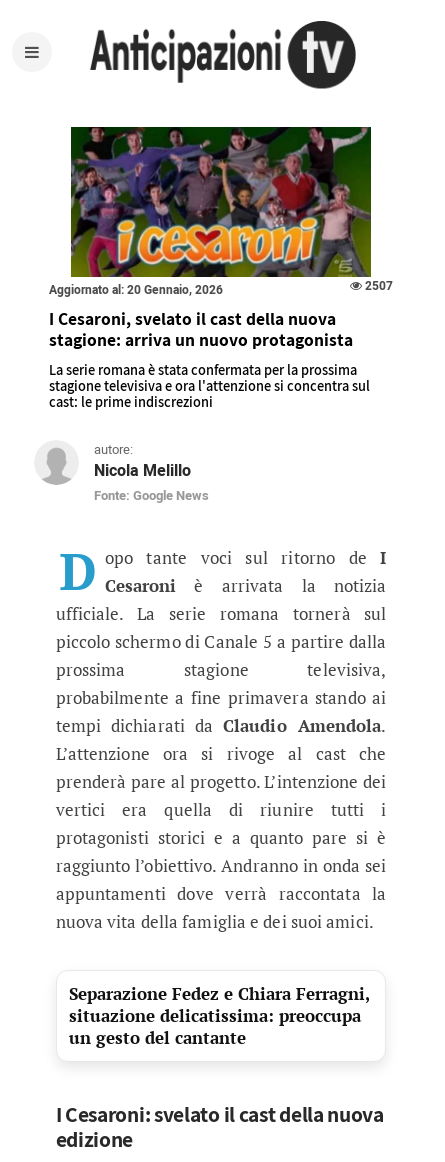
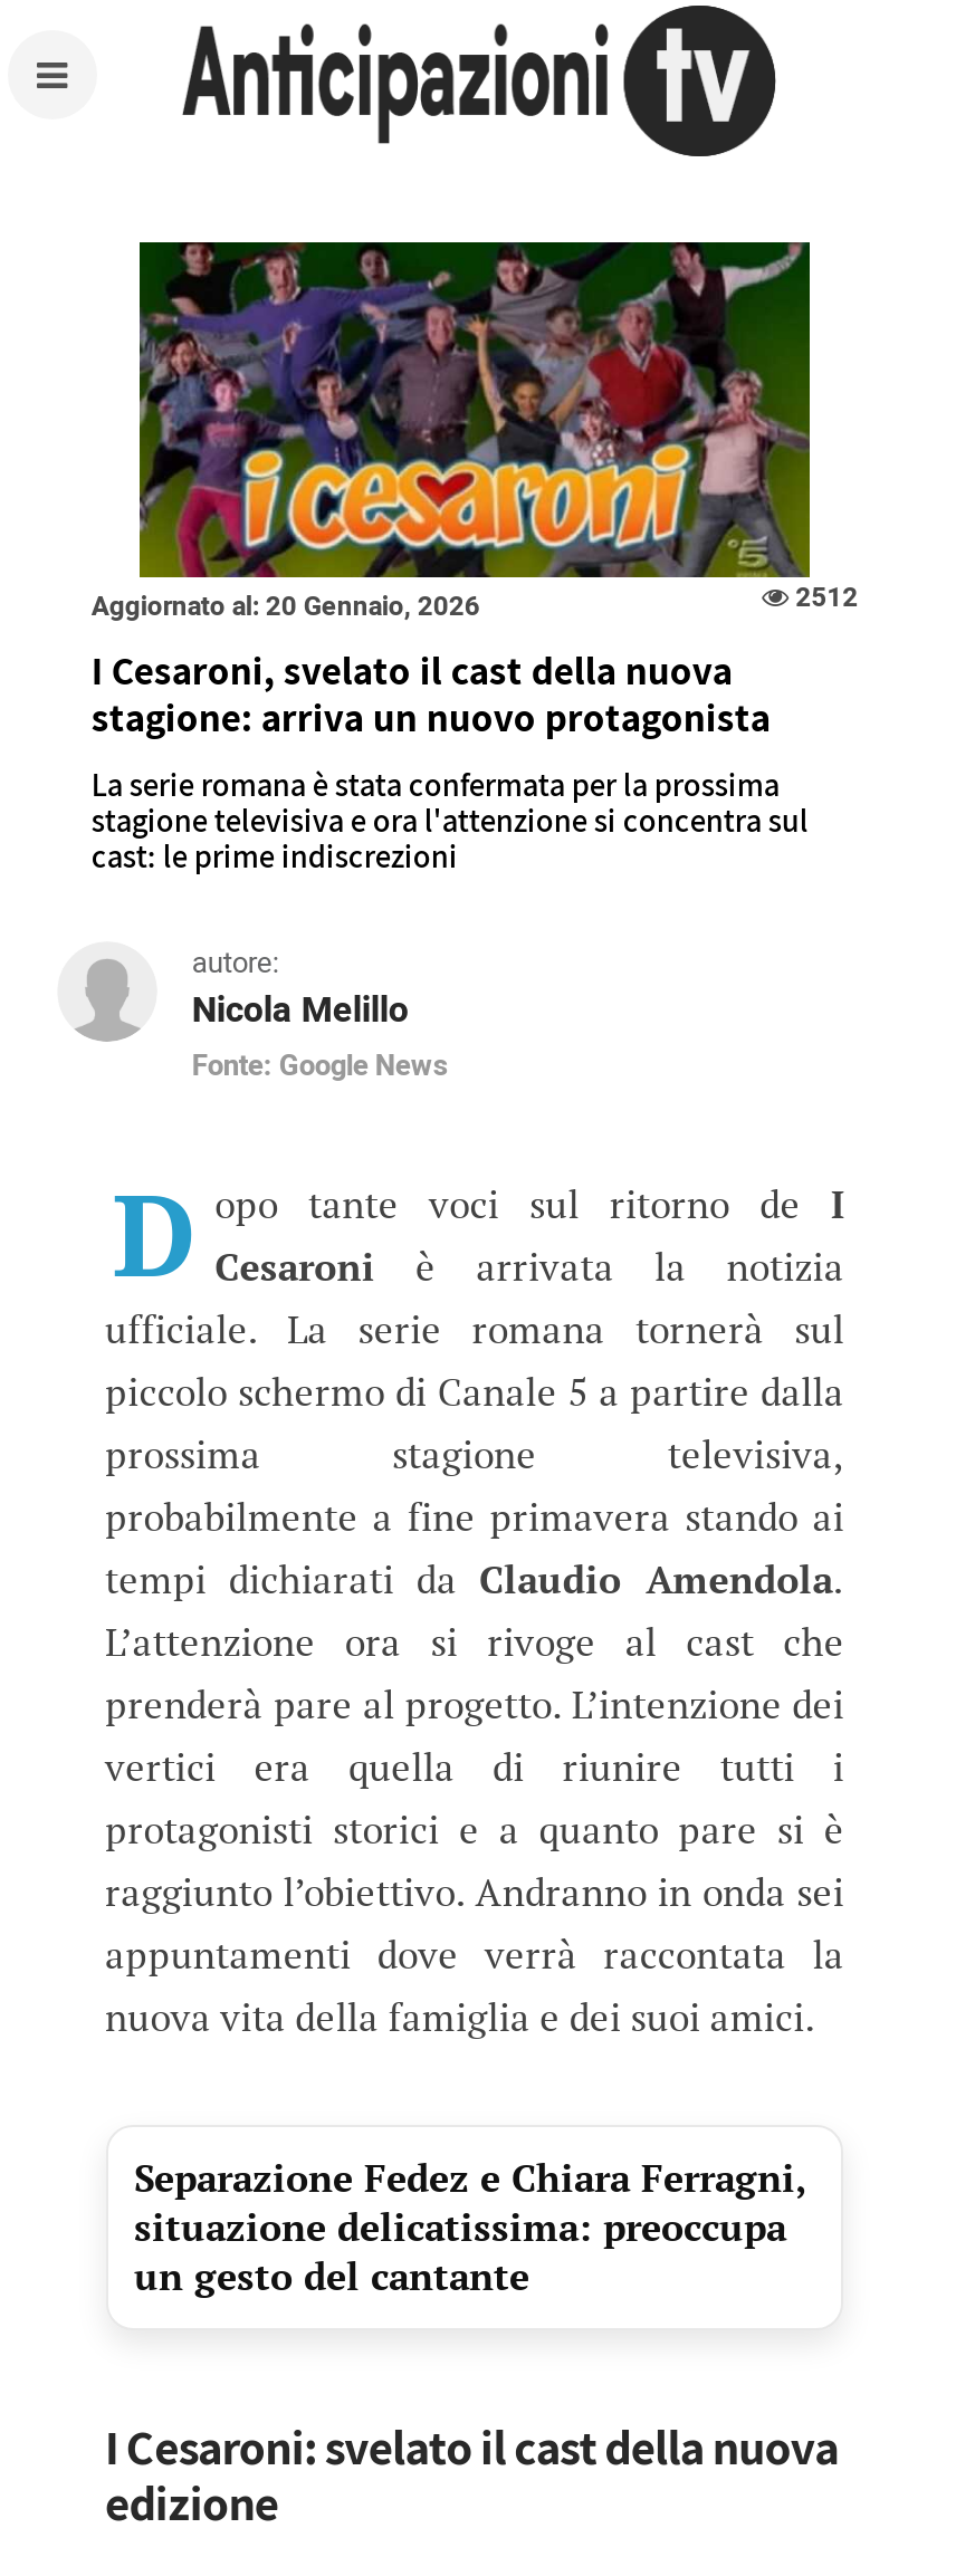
- 2507
+ 2512
